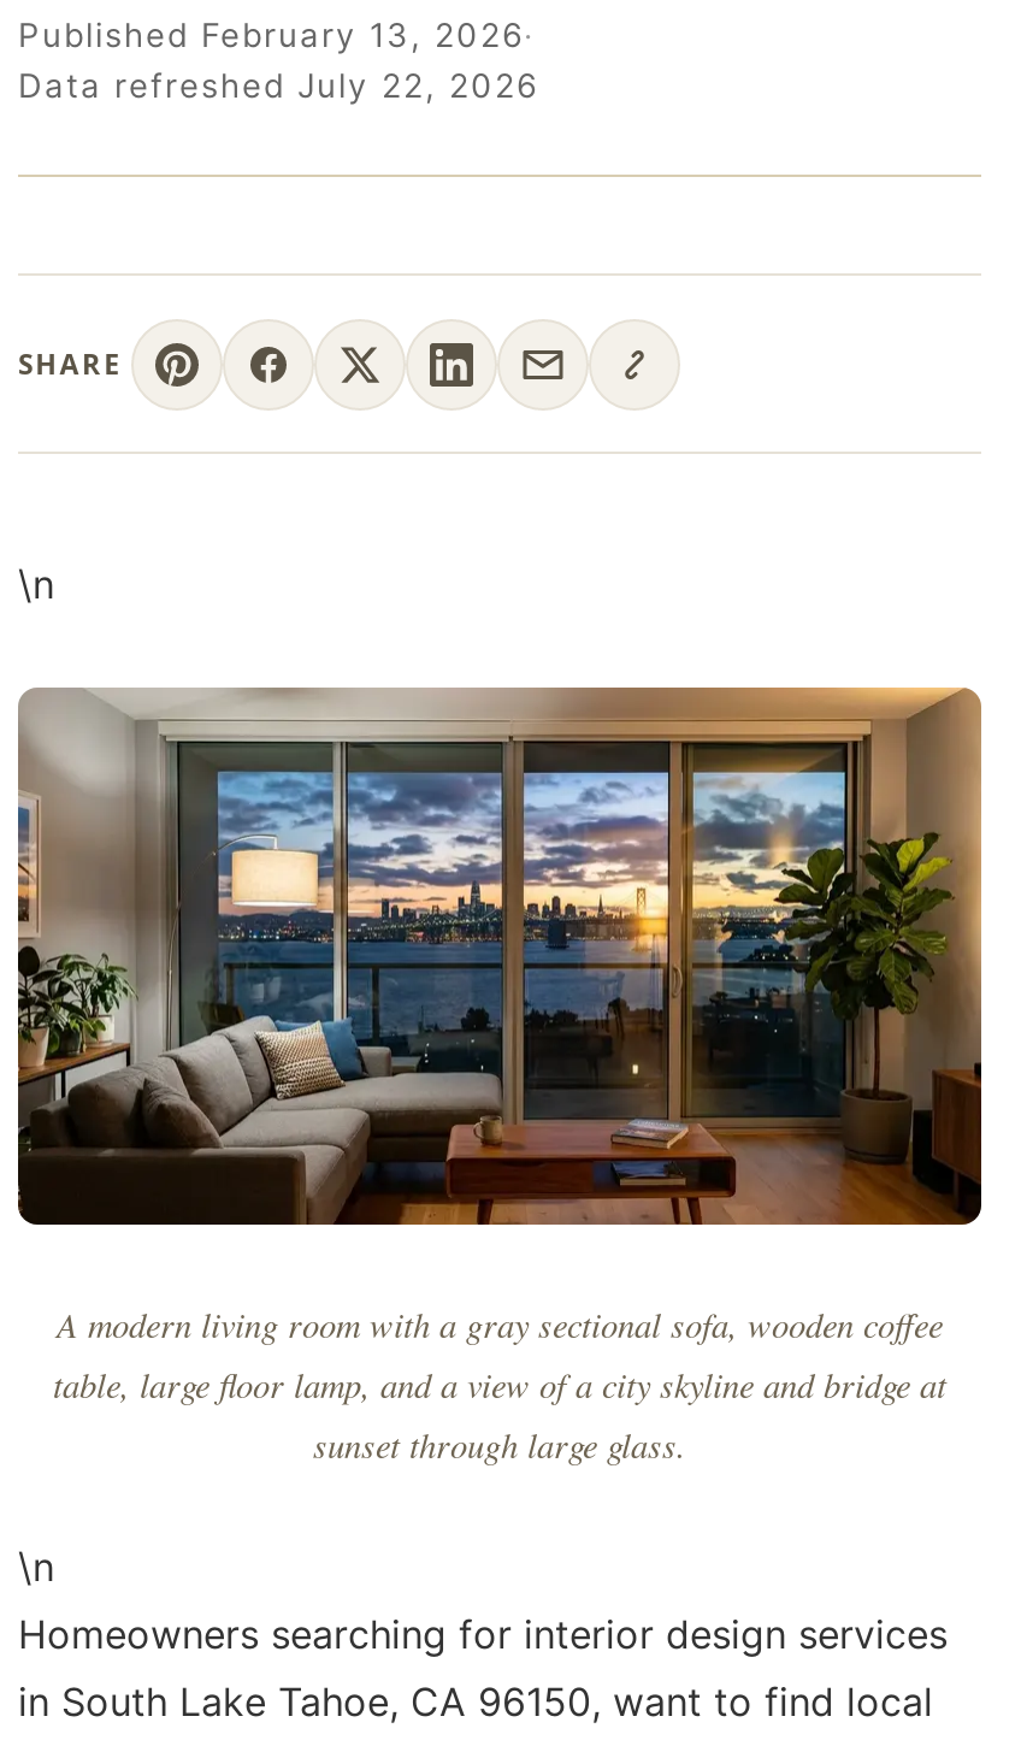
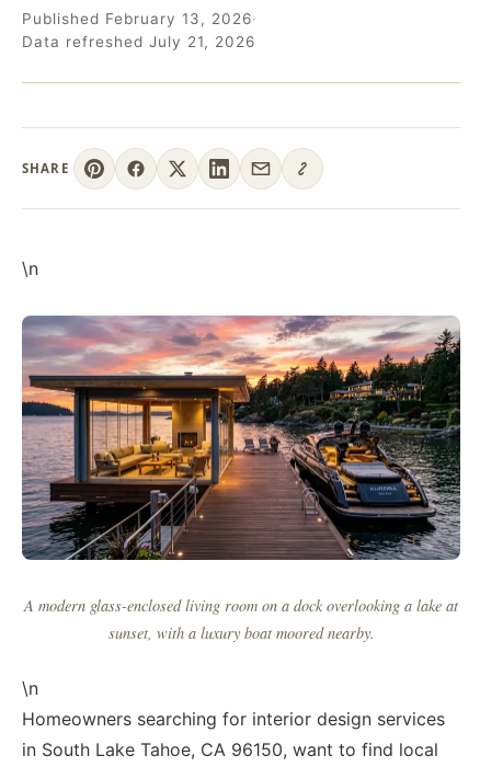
- Data refreshed July 22, 2026
+ Data refreshed July 21, 2026

- [image]
- A modern living room with a gray sectional sofa, wooden coffee
- table, large floor lamp, and a view of a city skyline and bridge at
- sunset through large glass.
+ [image]
+ A modern glass-enclosed living room on a dock overlooking a lake at
+ sunset, with a luxury boat moored nearby.
